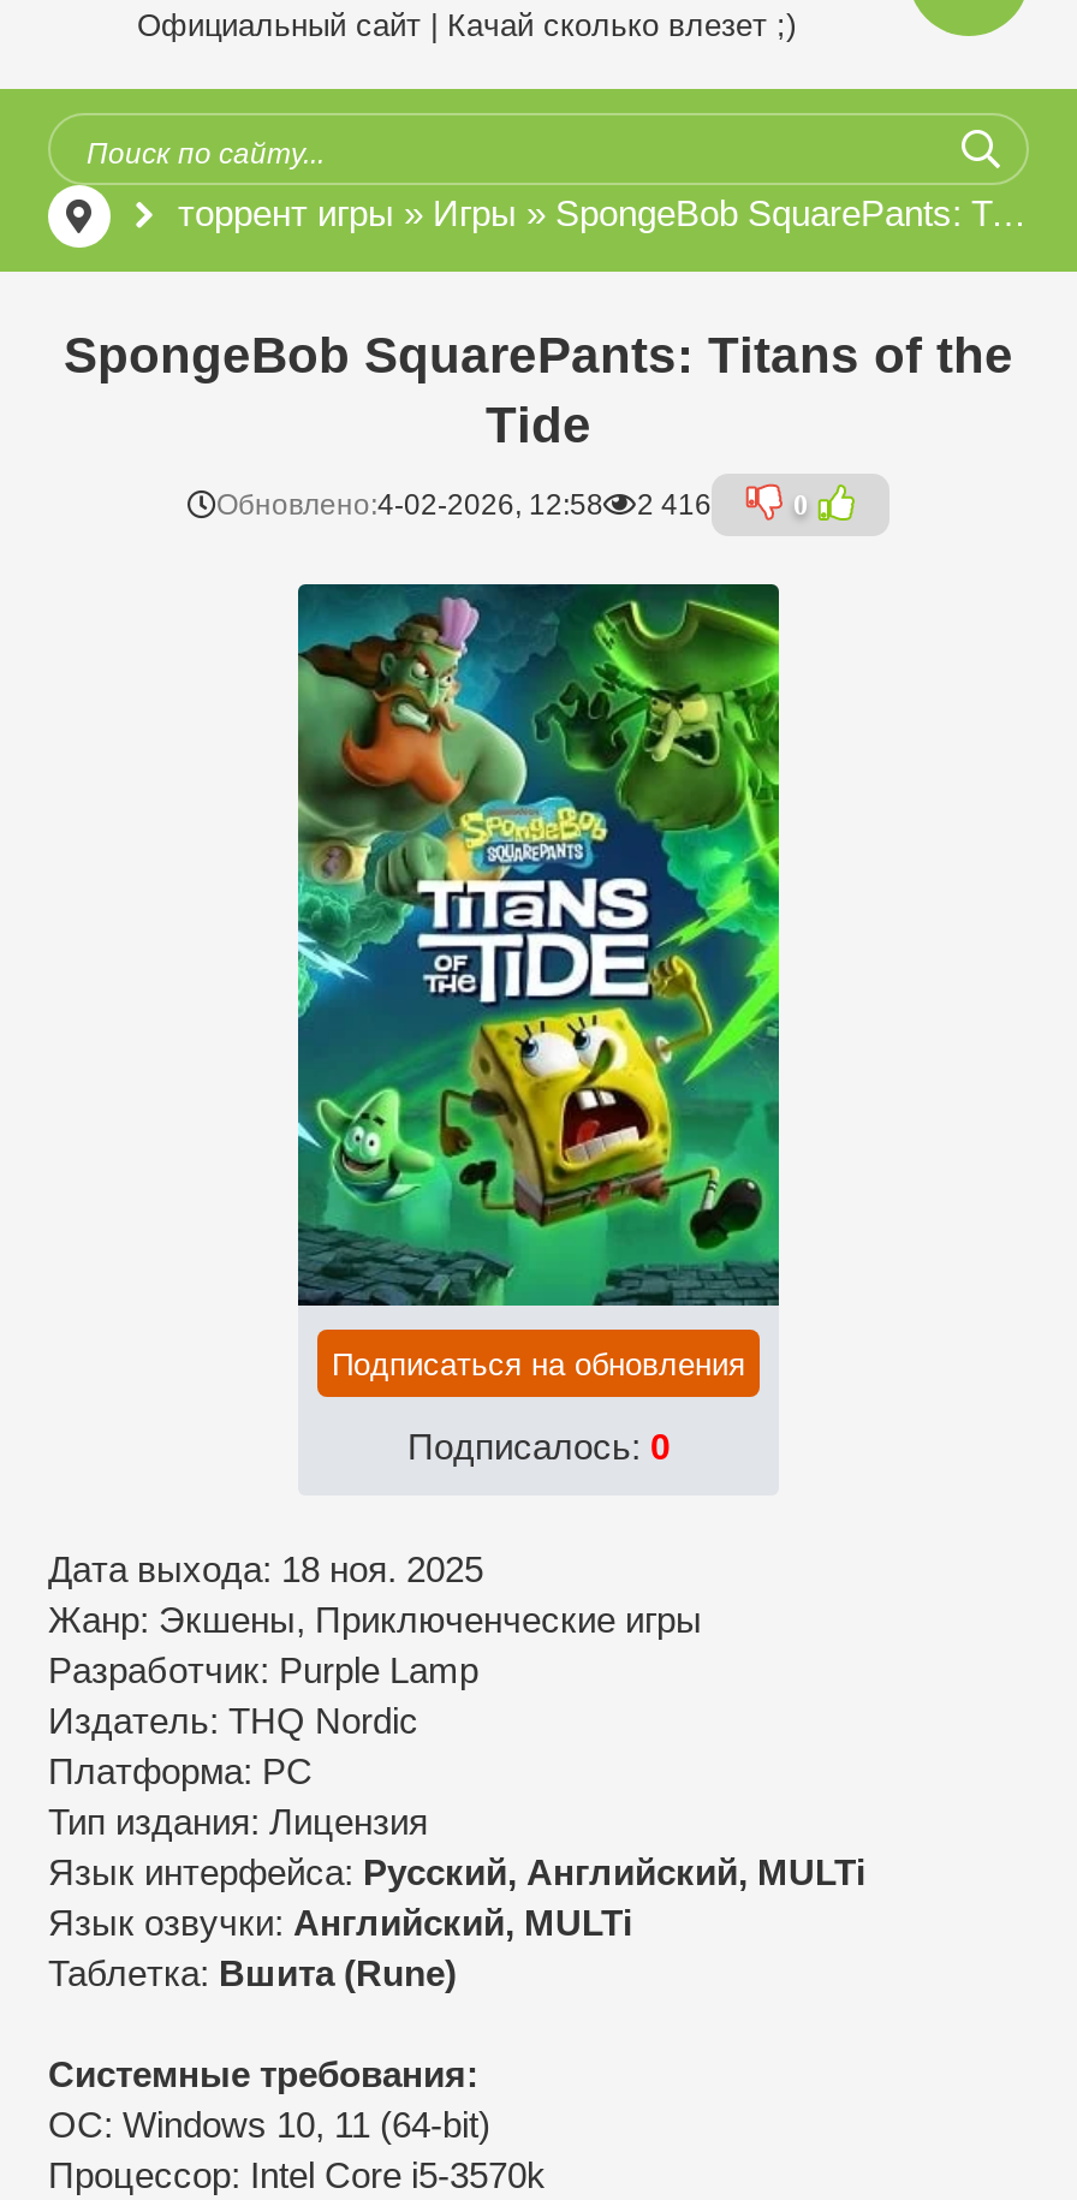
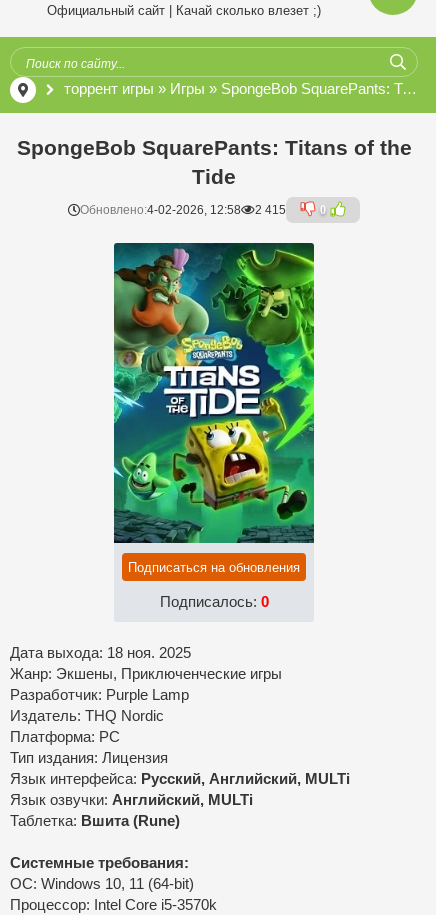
- Обновлено:4-02-2026, 12:58 2 416
+ Обновлено:4-02-2026, 12:58 2 415
